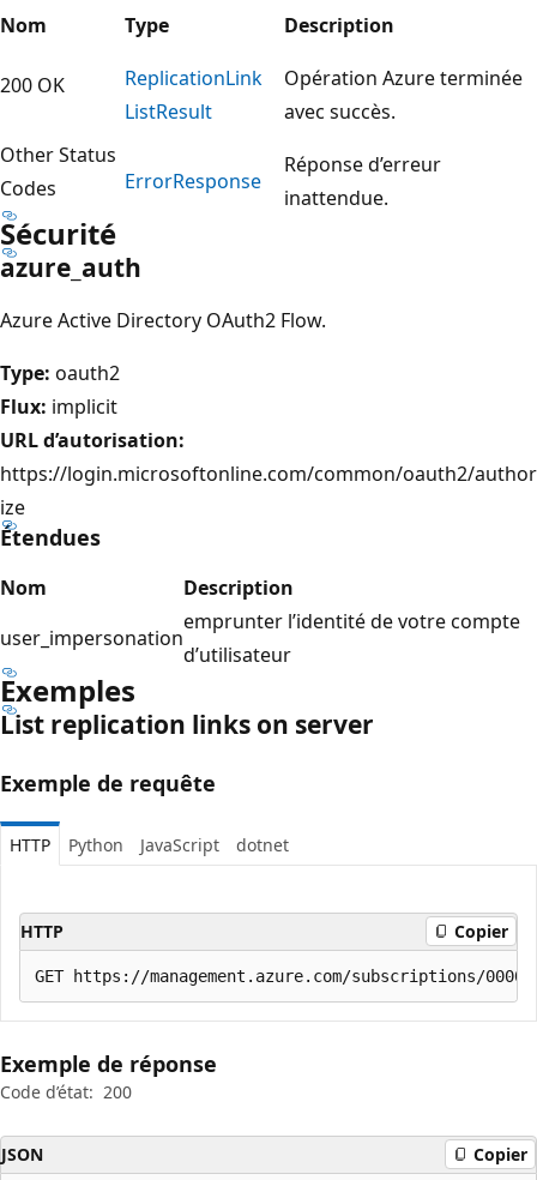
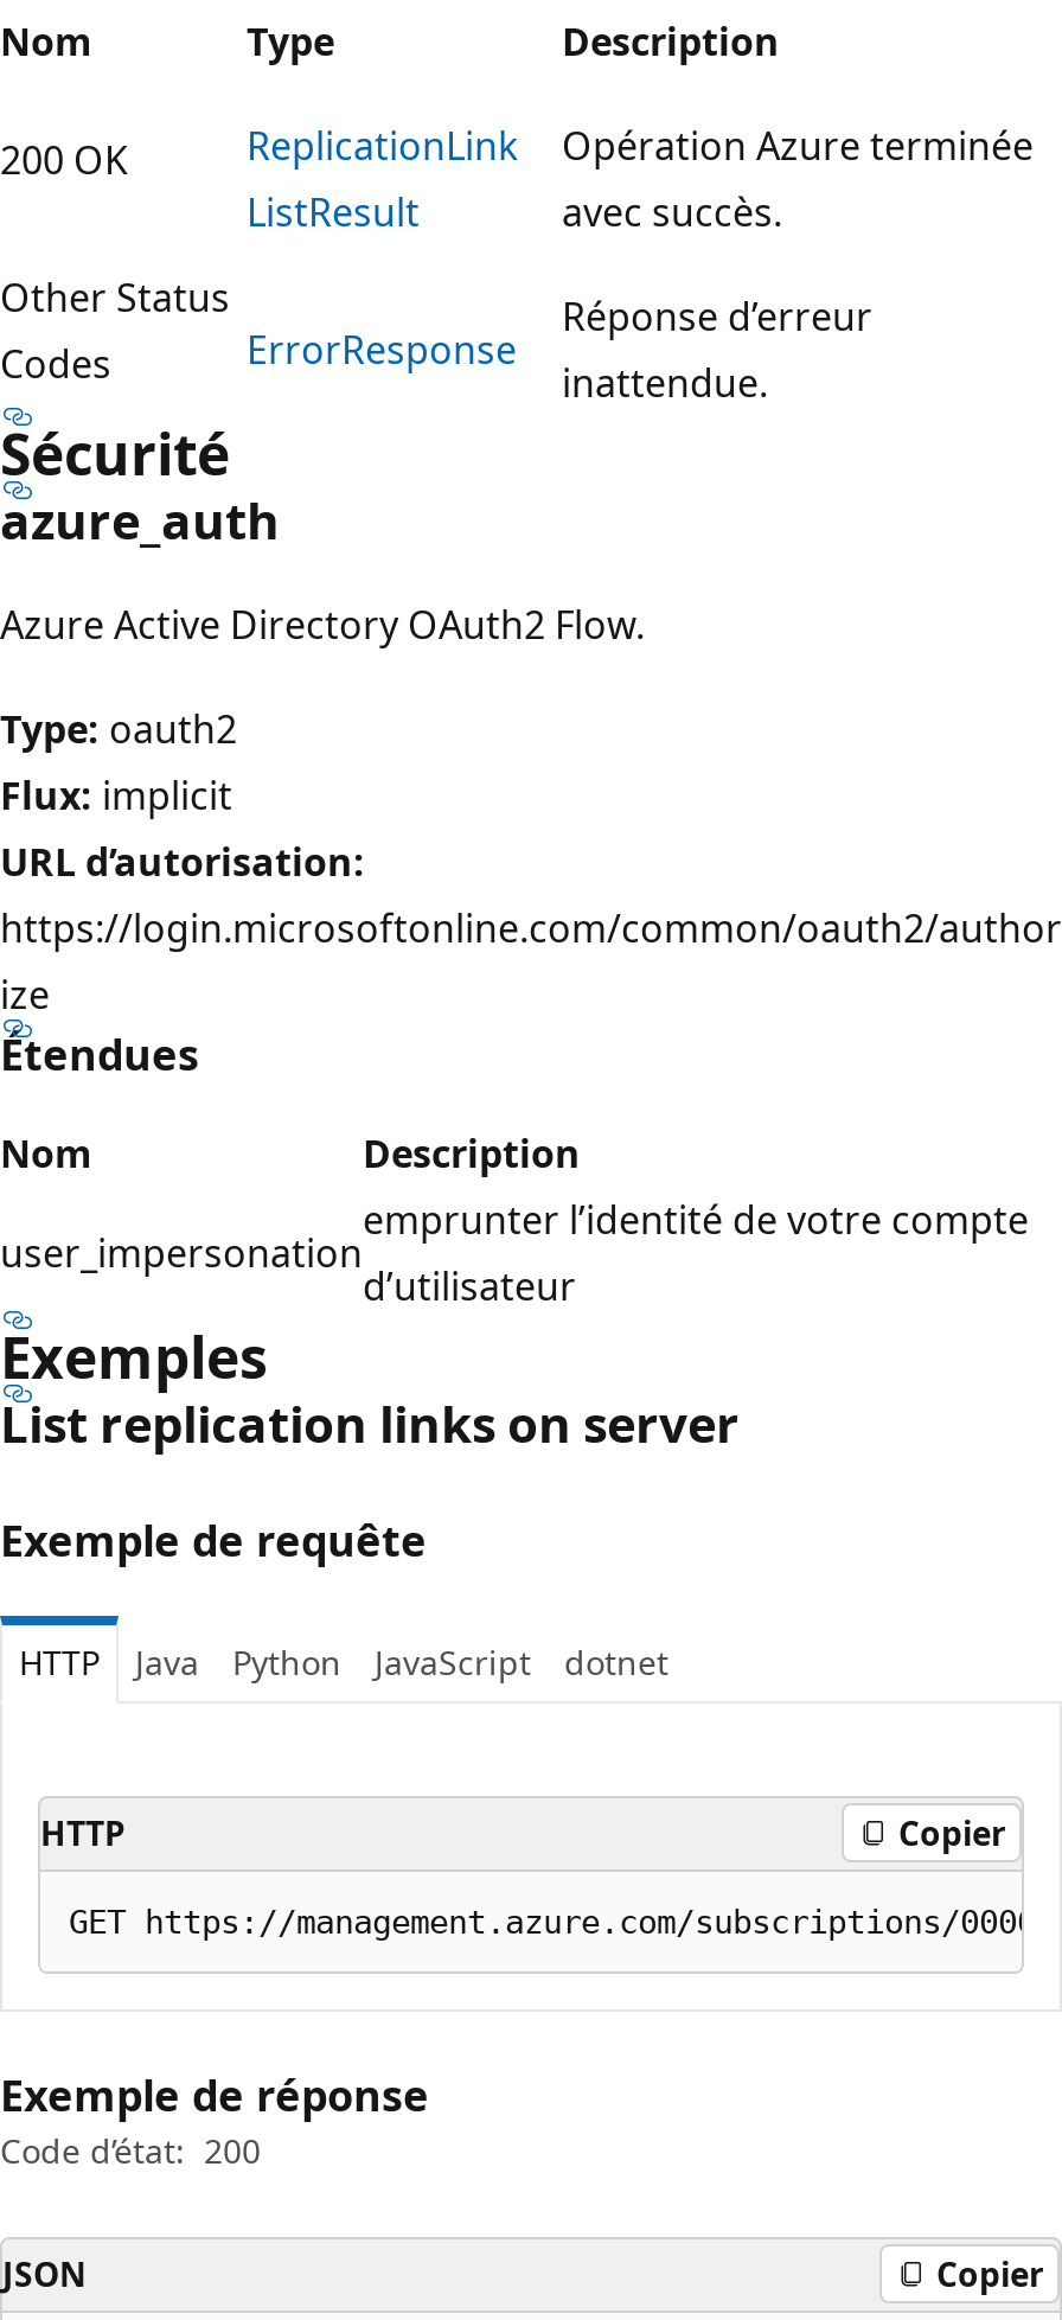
+ Java
